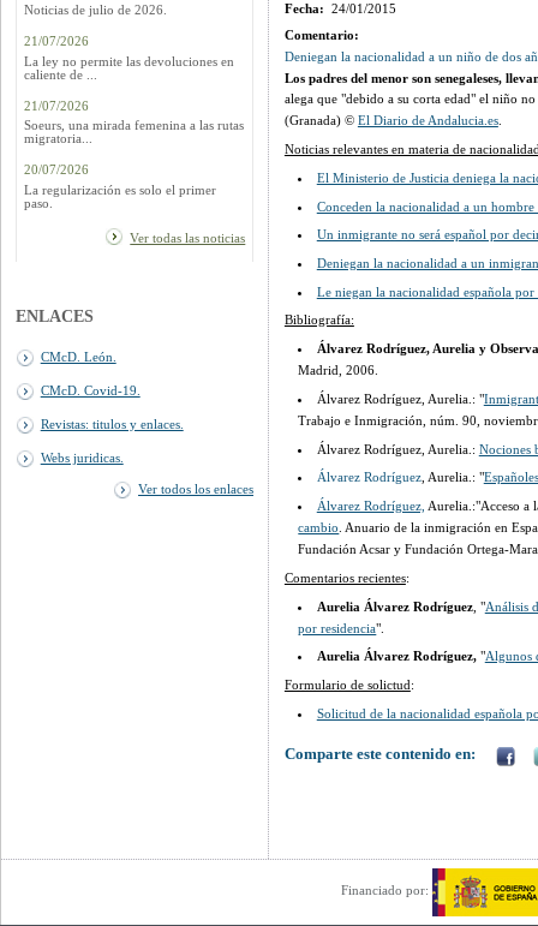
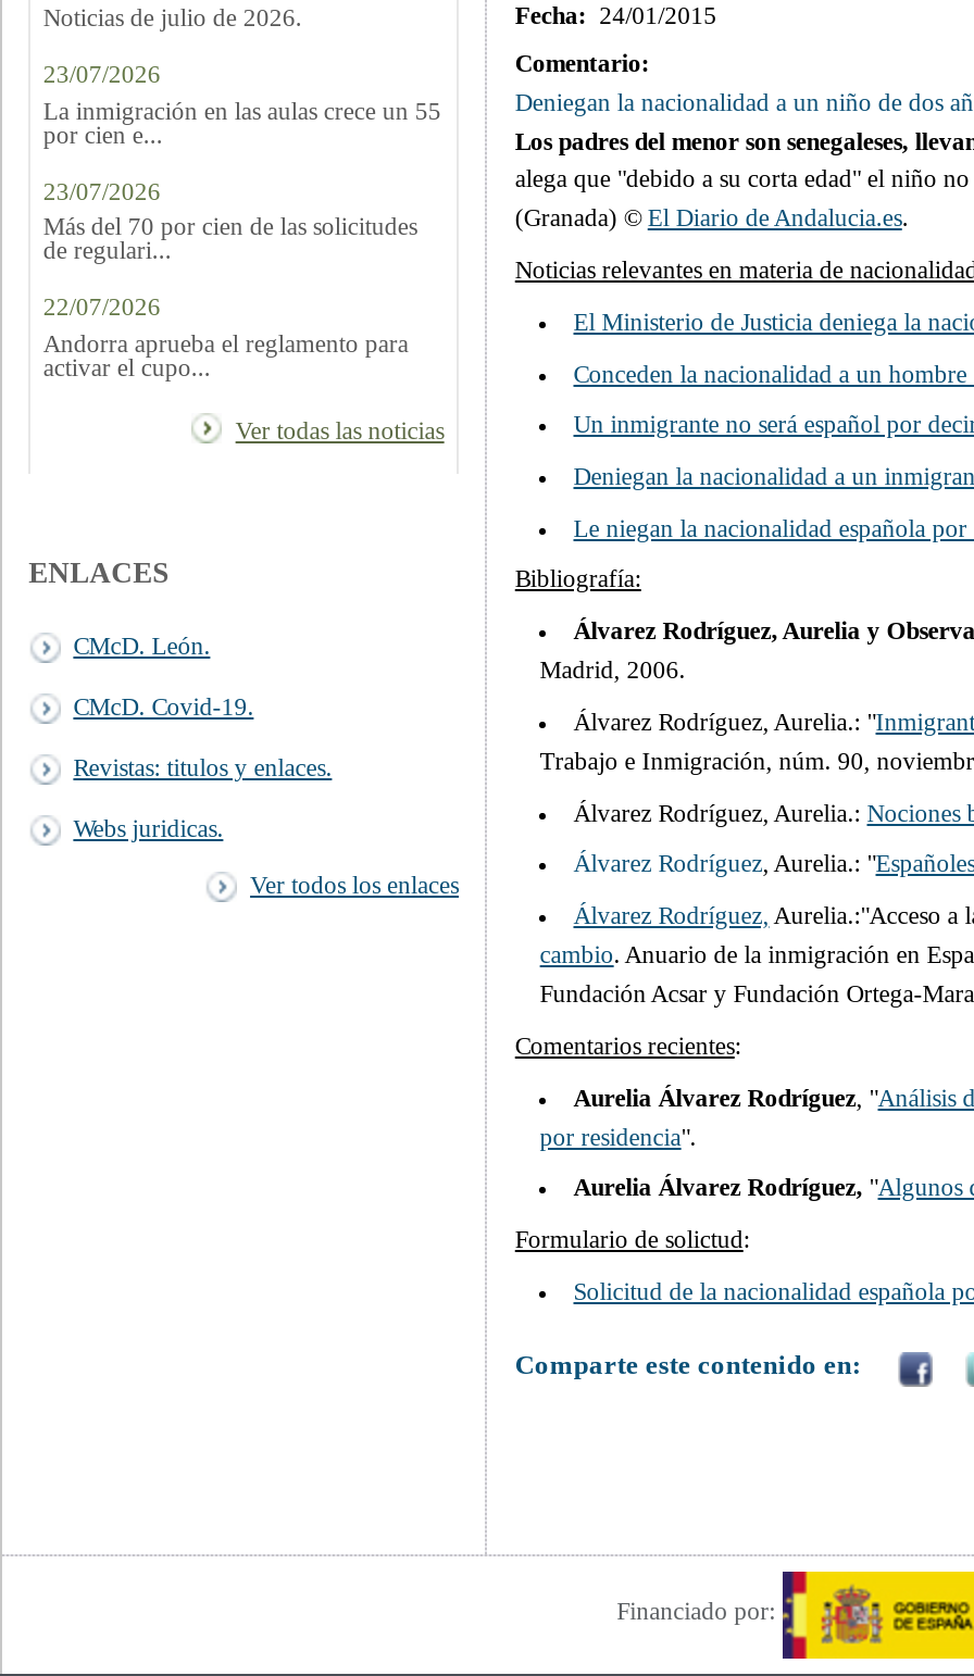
- 21/07/2026
- La ley no permite las devoluciones en
- caliente de ...
+ 23/07/2026
+ La inmigración en las aulas crece un 55
+ por cien e...

- 21/07/2026
- Soeurs, una mirada femenina a las rutas
- migratoria...
+ 23/07/2026
+ Más del 70 por cien de las solicitudes
+ de regulari...

- 20/07/2026
- La regularización es solo el primer
- paso.
+ 22/07/2026
+ Andorra aprueba el reglamento para
+ activar el cupo...
